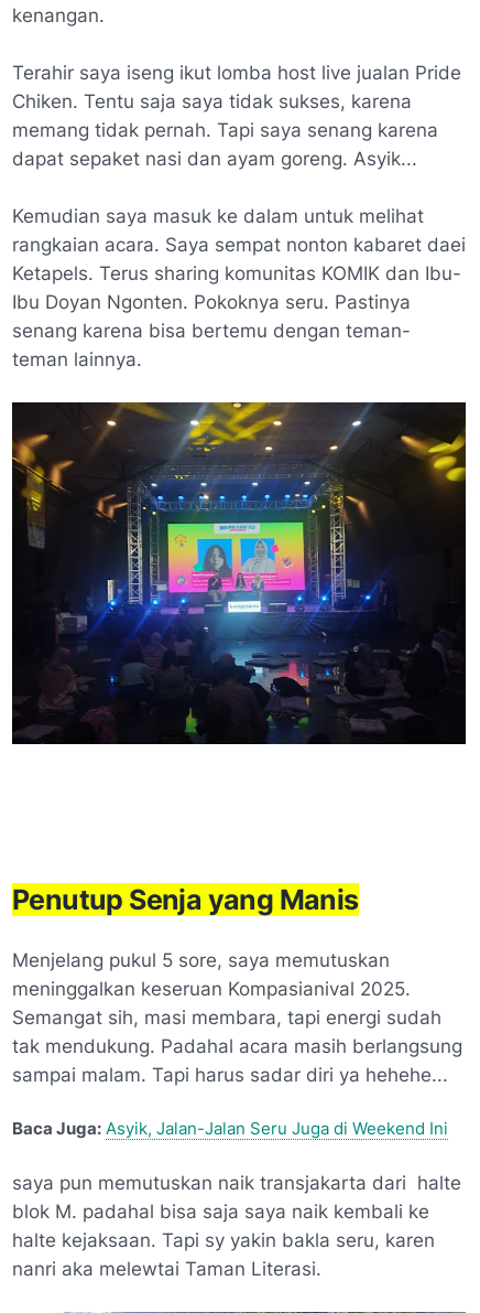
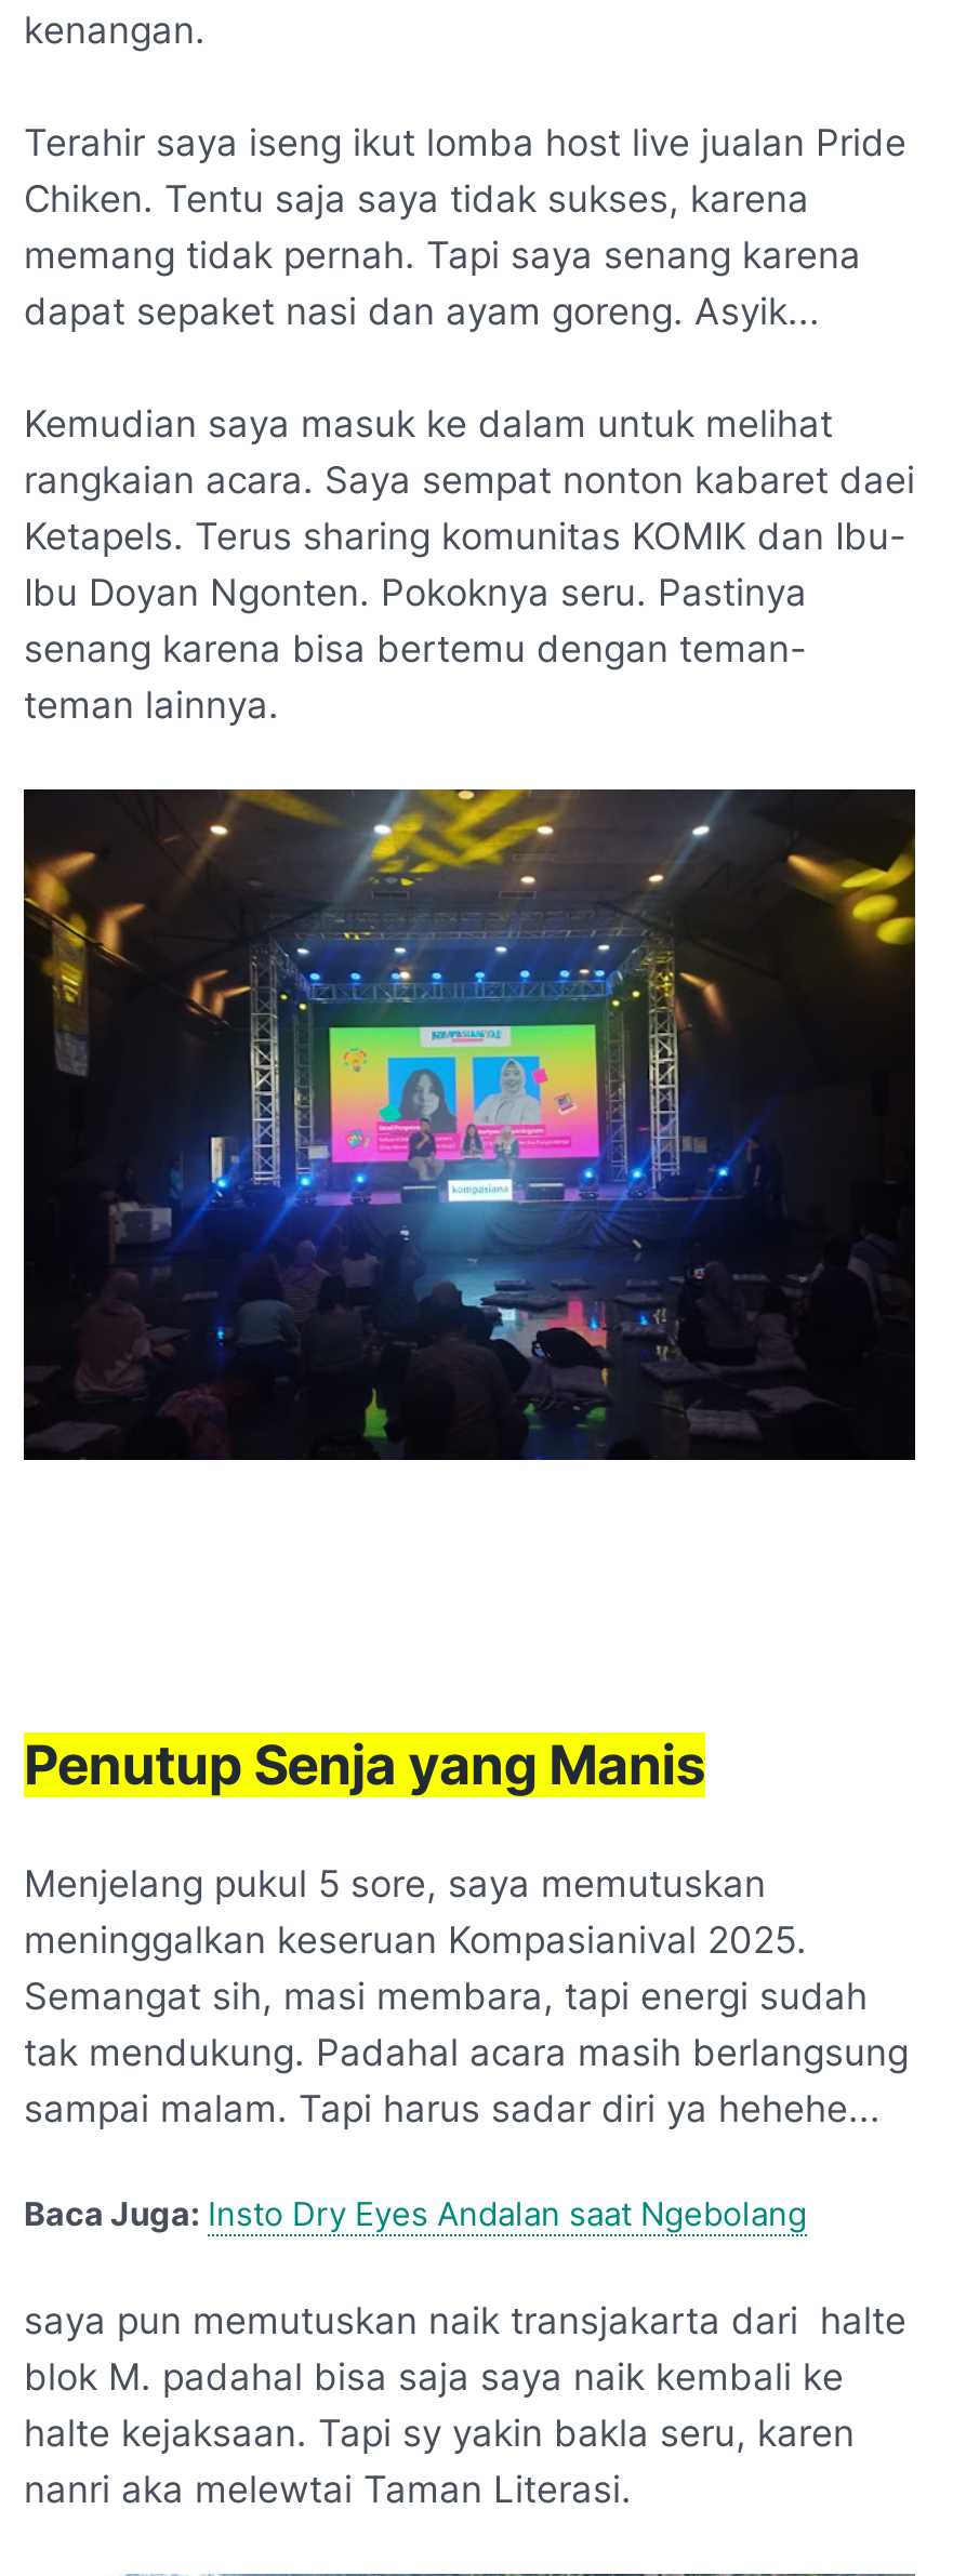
- Baca Juga: Asyik, Jalan-Jalan Seru Juga di Weekend Ini
+ Baca Juga: Insto Dry Eyes Andalan saat Ngebolang
